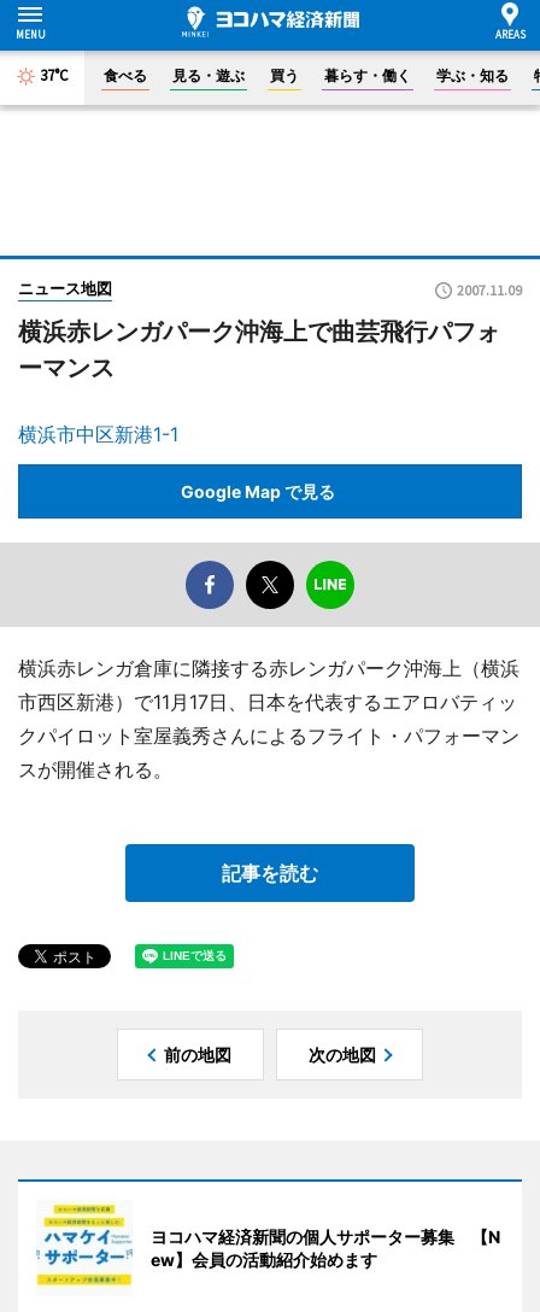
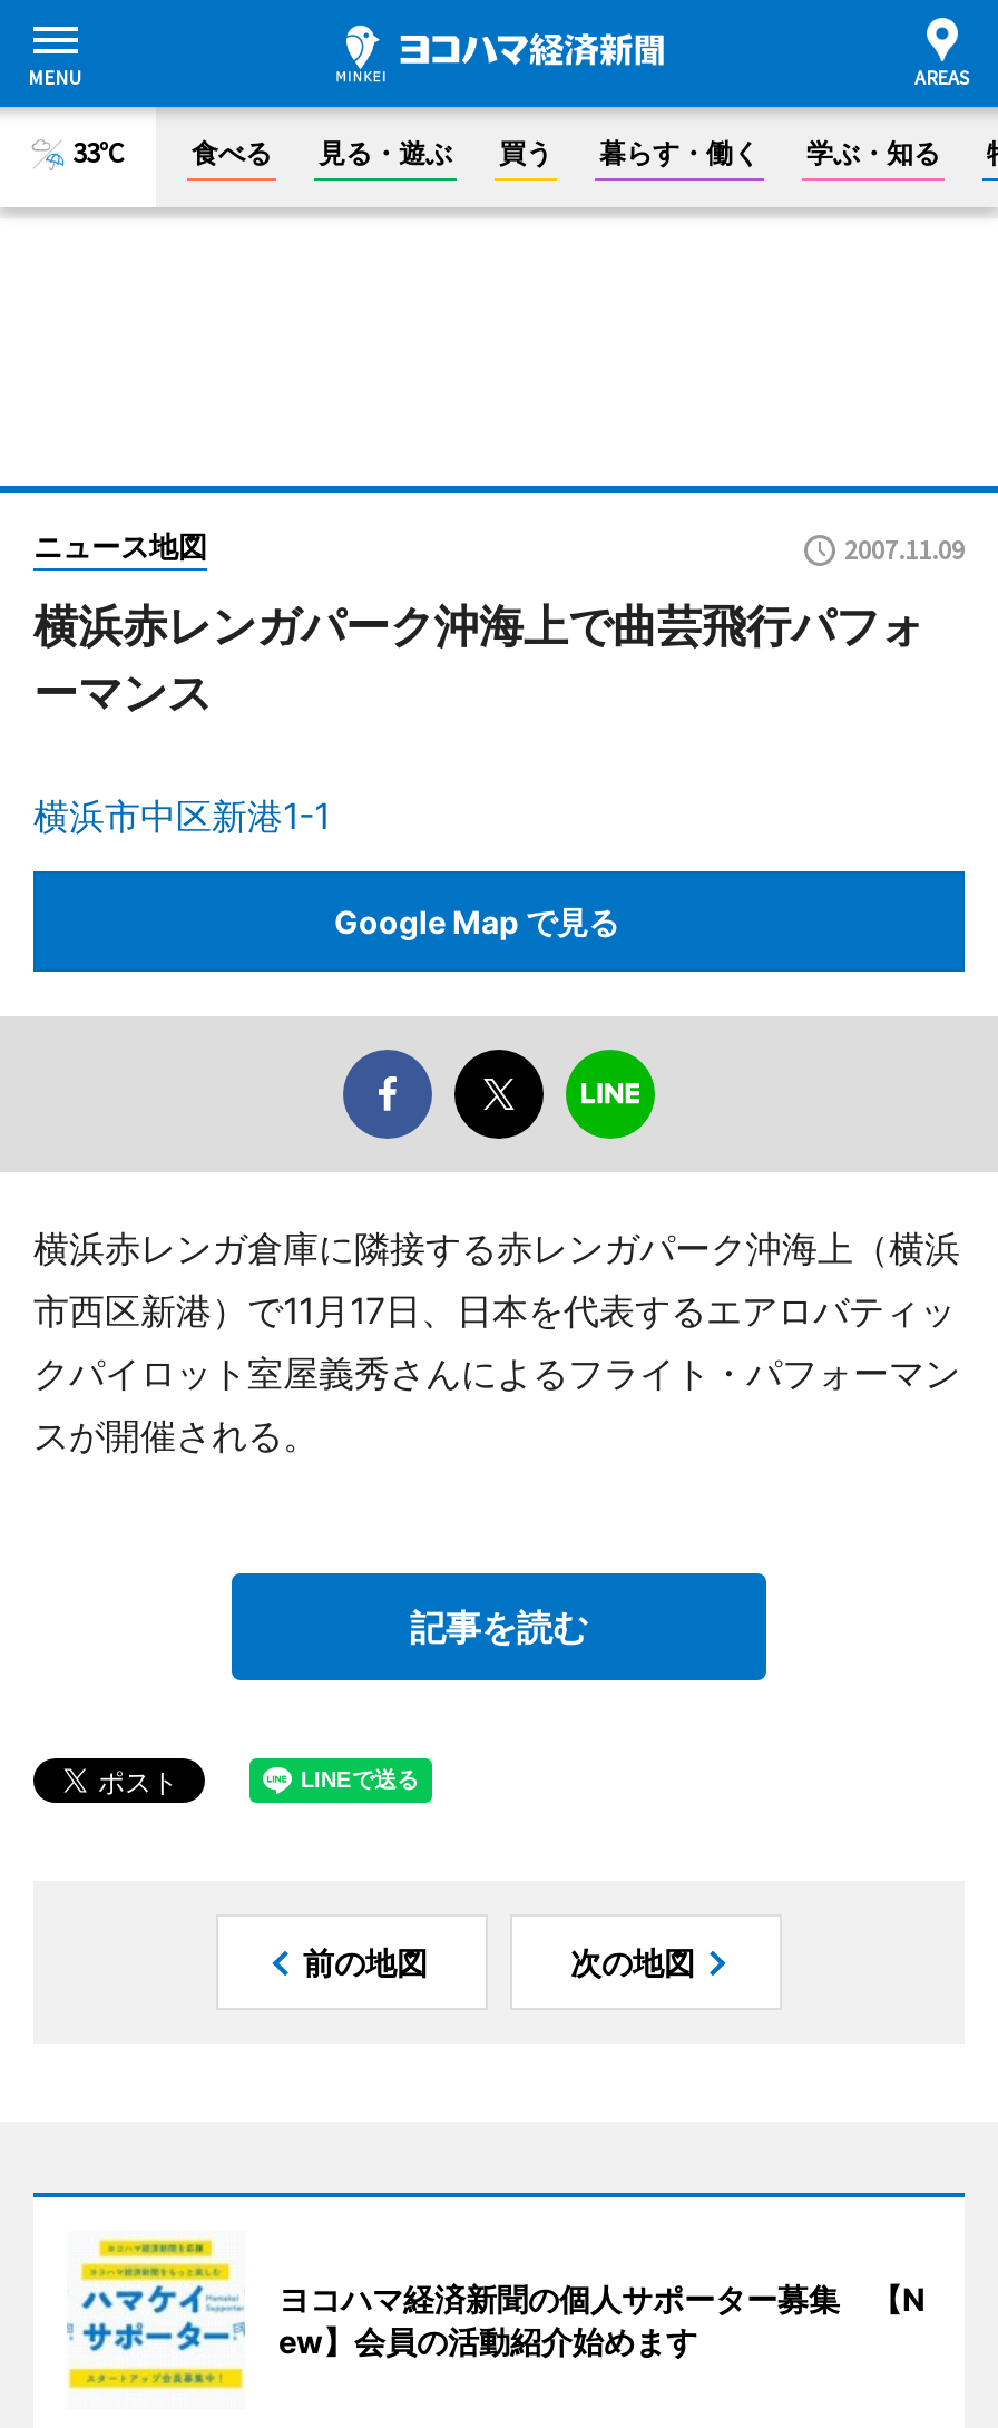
- 37°C
+ 33°C
